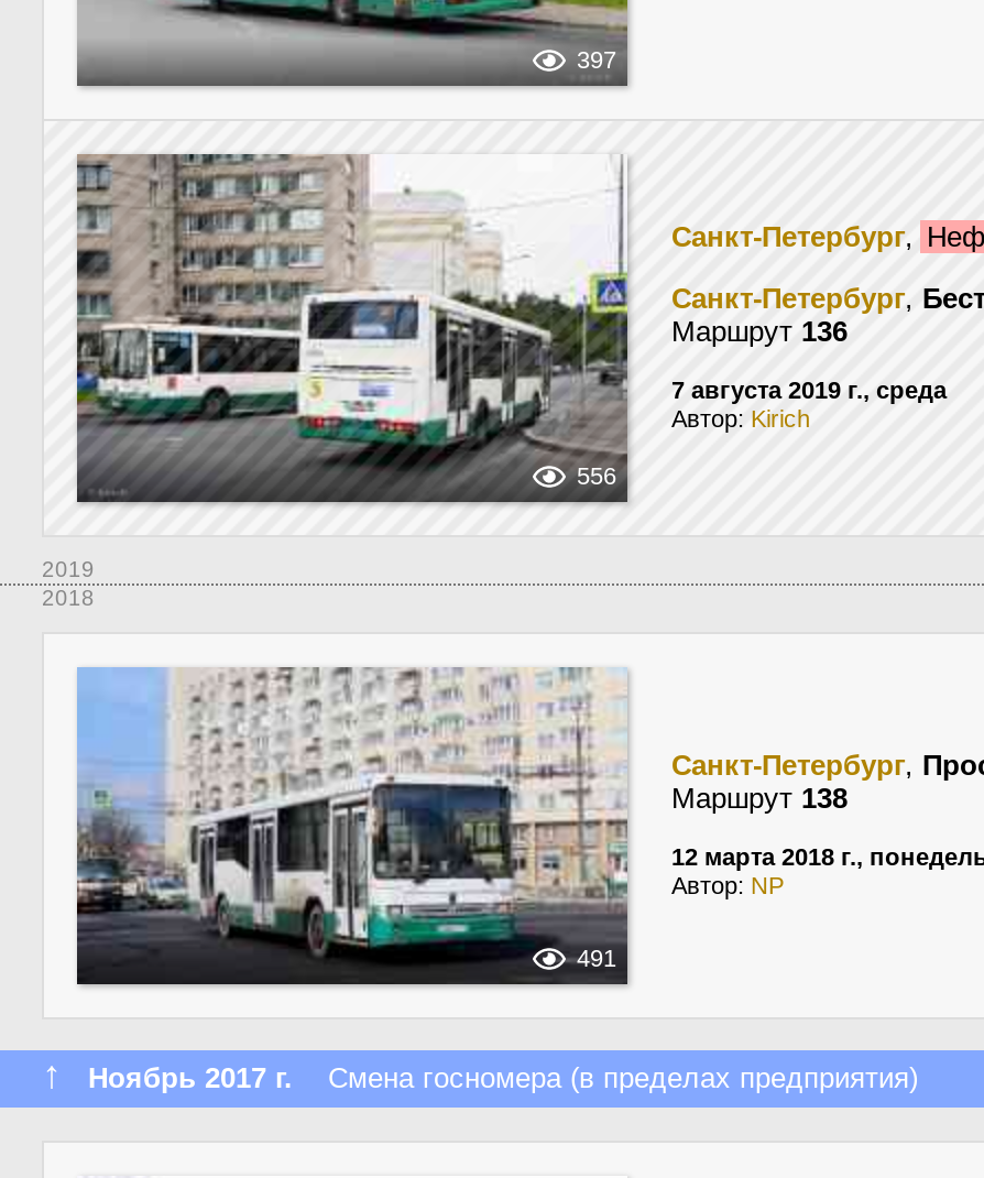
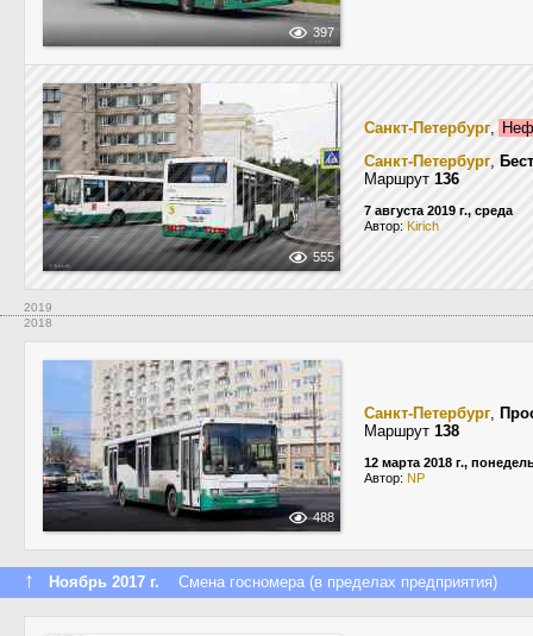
- 556
+ 555

- 491
+ 488
